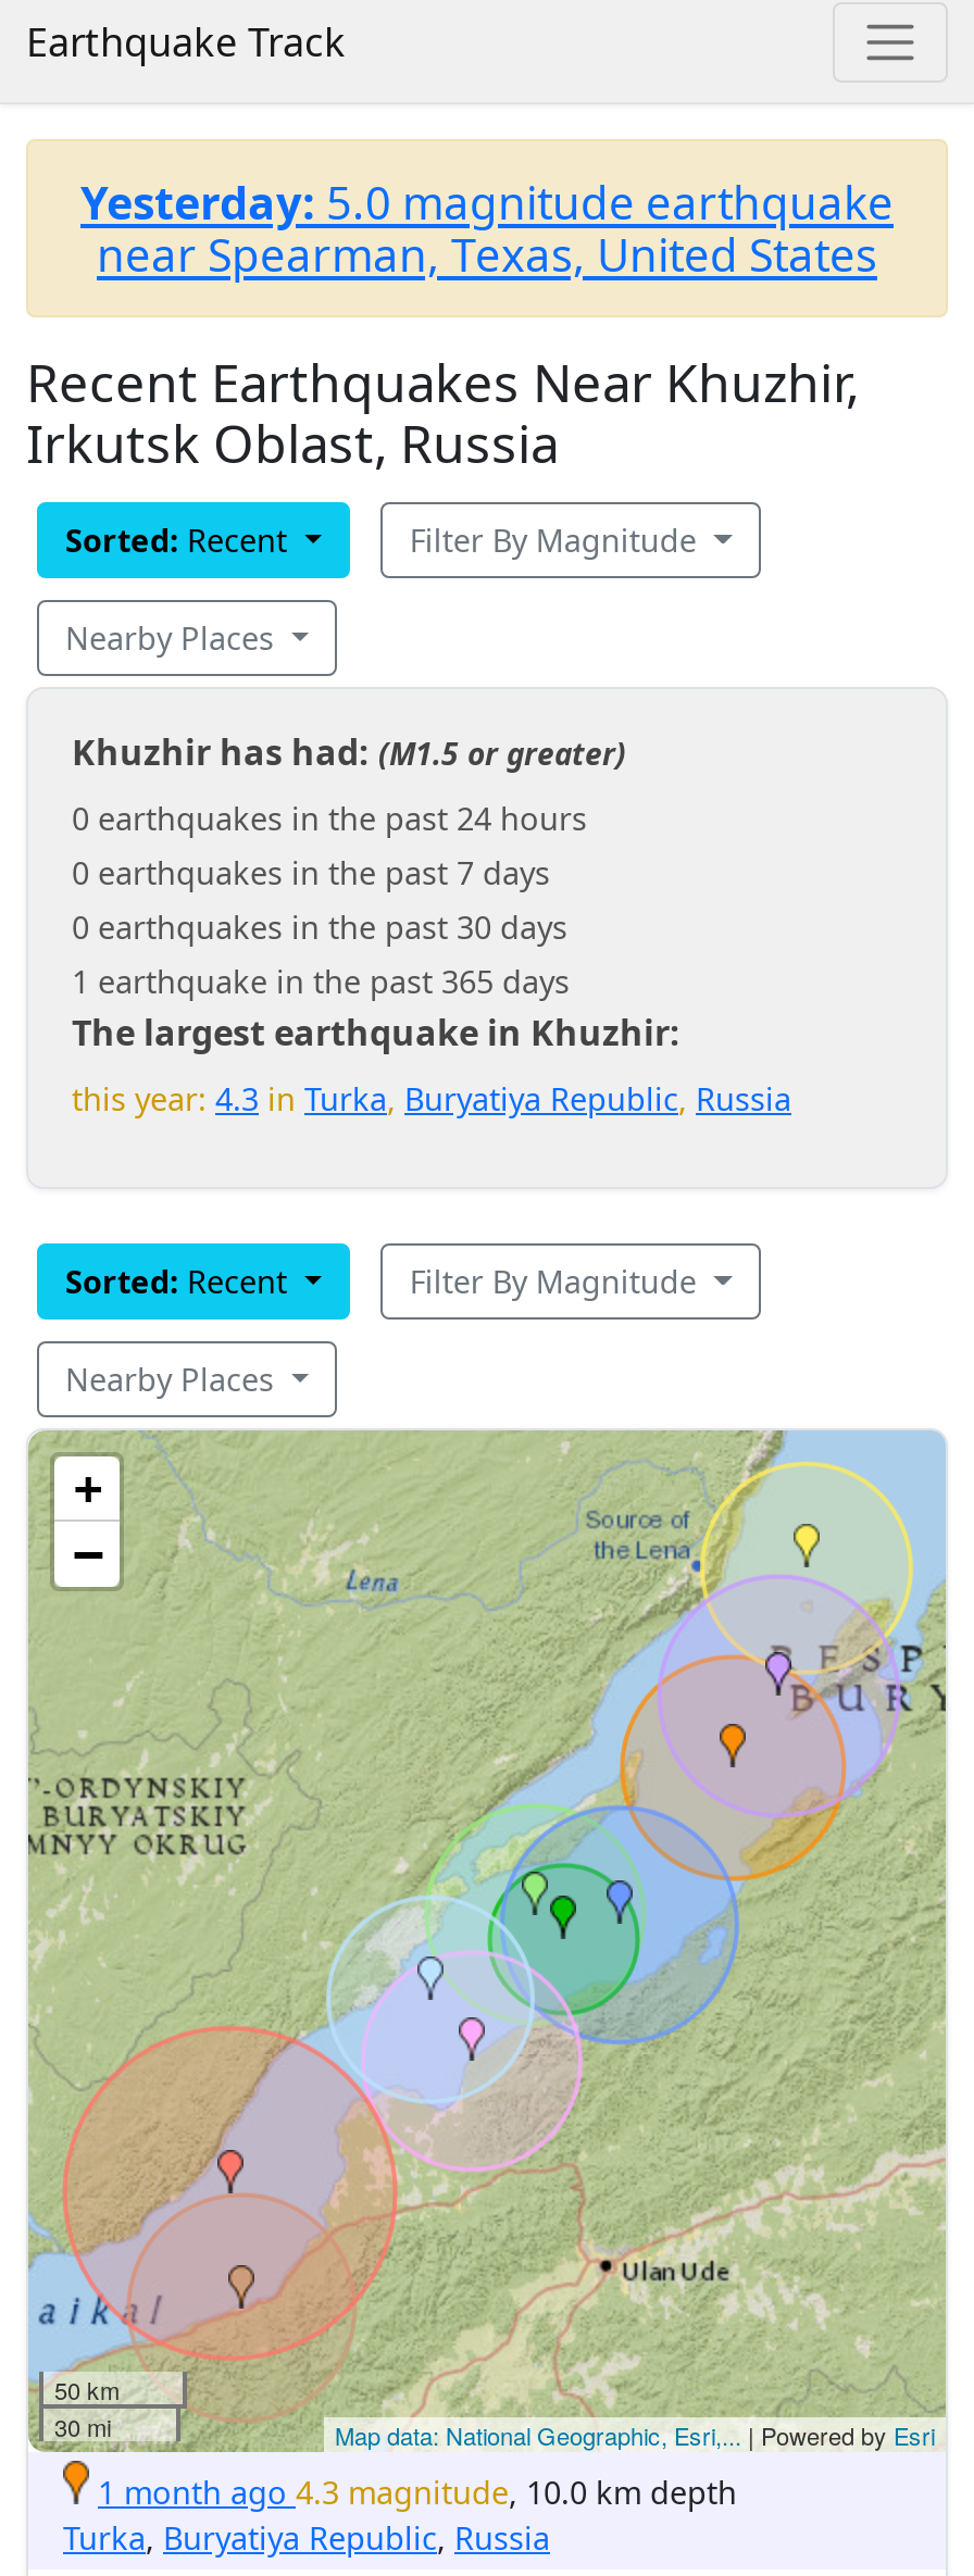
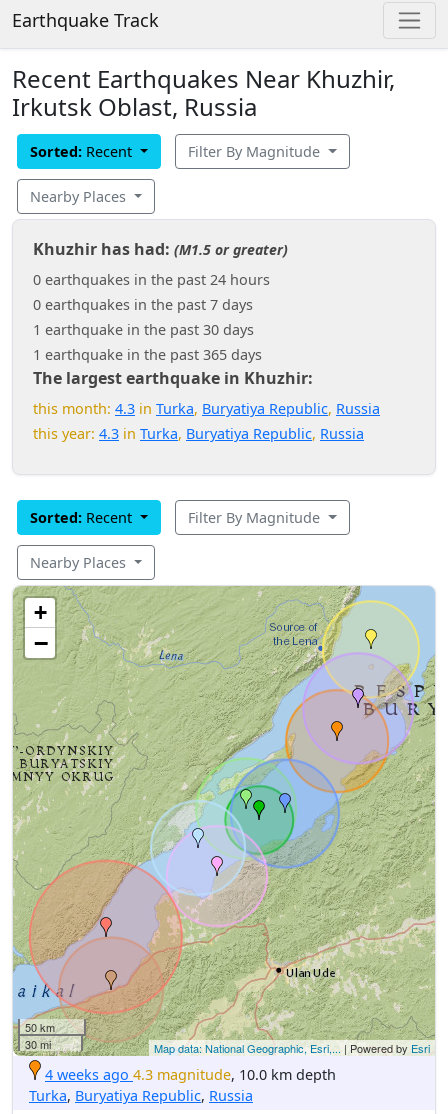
- Yesterday: 5.0 magnitude earthquake
- near Spearman, Texas, United States

moved up: Recent Earthquakes Near Khuzhir, | Irkutsk Oblast, Russia | Sorted: Recent | Filter By Magnitude | Nearby Places | Khuzhir has had: (M1.5 or greater) | 0 earthquakes in the past 24 hours | 0 earthquakes in the past 7 days

- 0 earthquakes in the past 30 days
+ 1 earthquake in the past 30 days

moved up: 1 earthquake in the past 365 days | The largest earthquake in Khuzhir:

+ this month: 4.3 in Turka, Buryatiya Republic, Russia

- 1 month ago 4.3 magnitude, 10.0 km depth
+ 4 weeks ago 4.3 magnitude, 10.0 km depth
